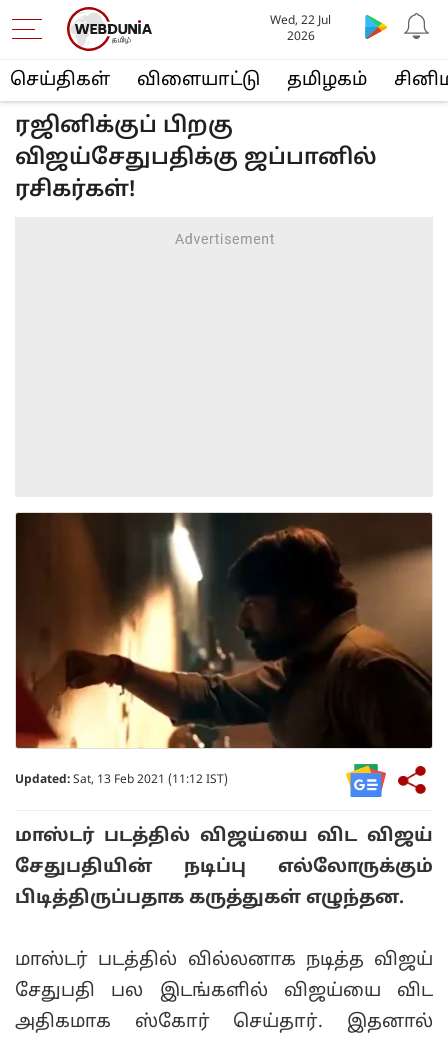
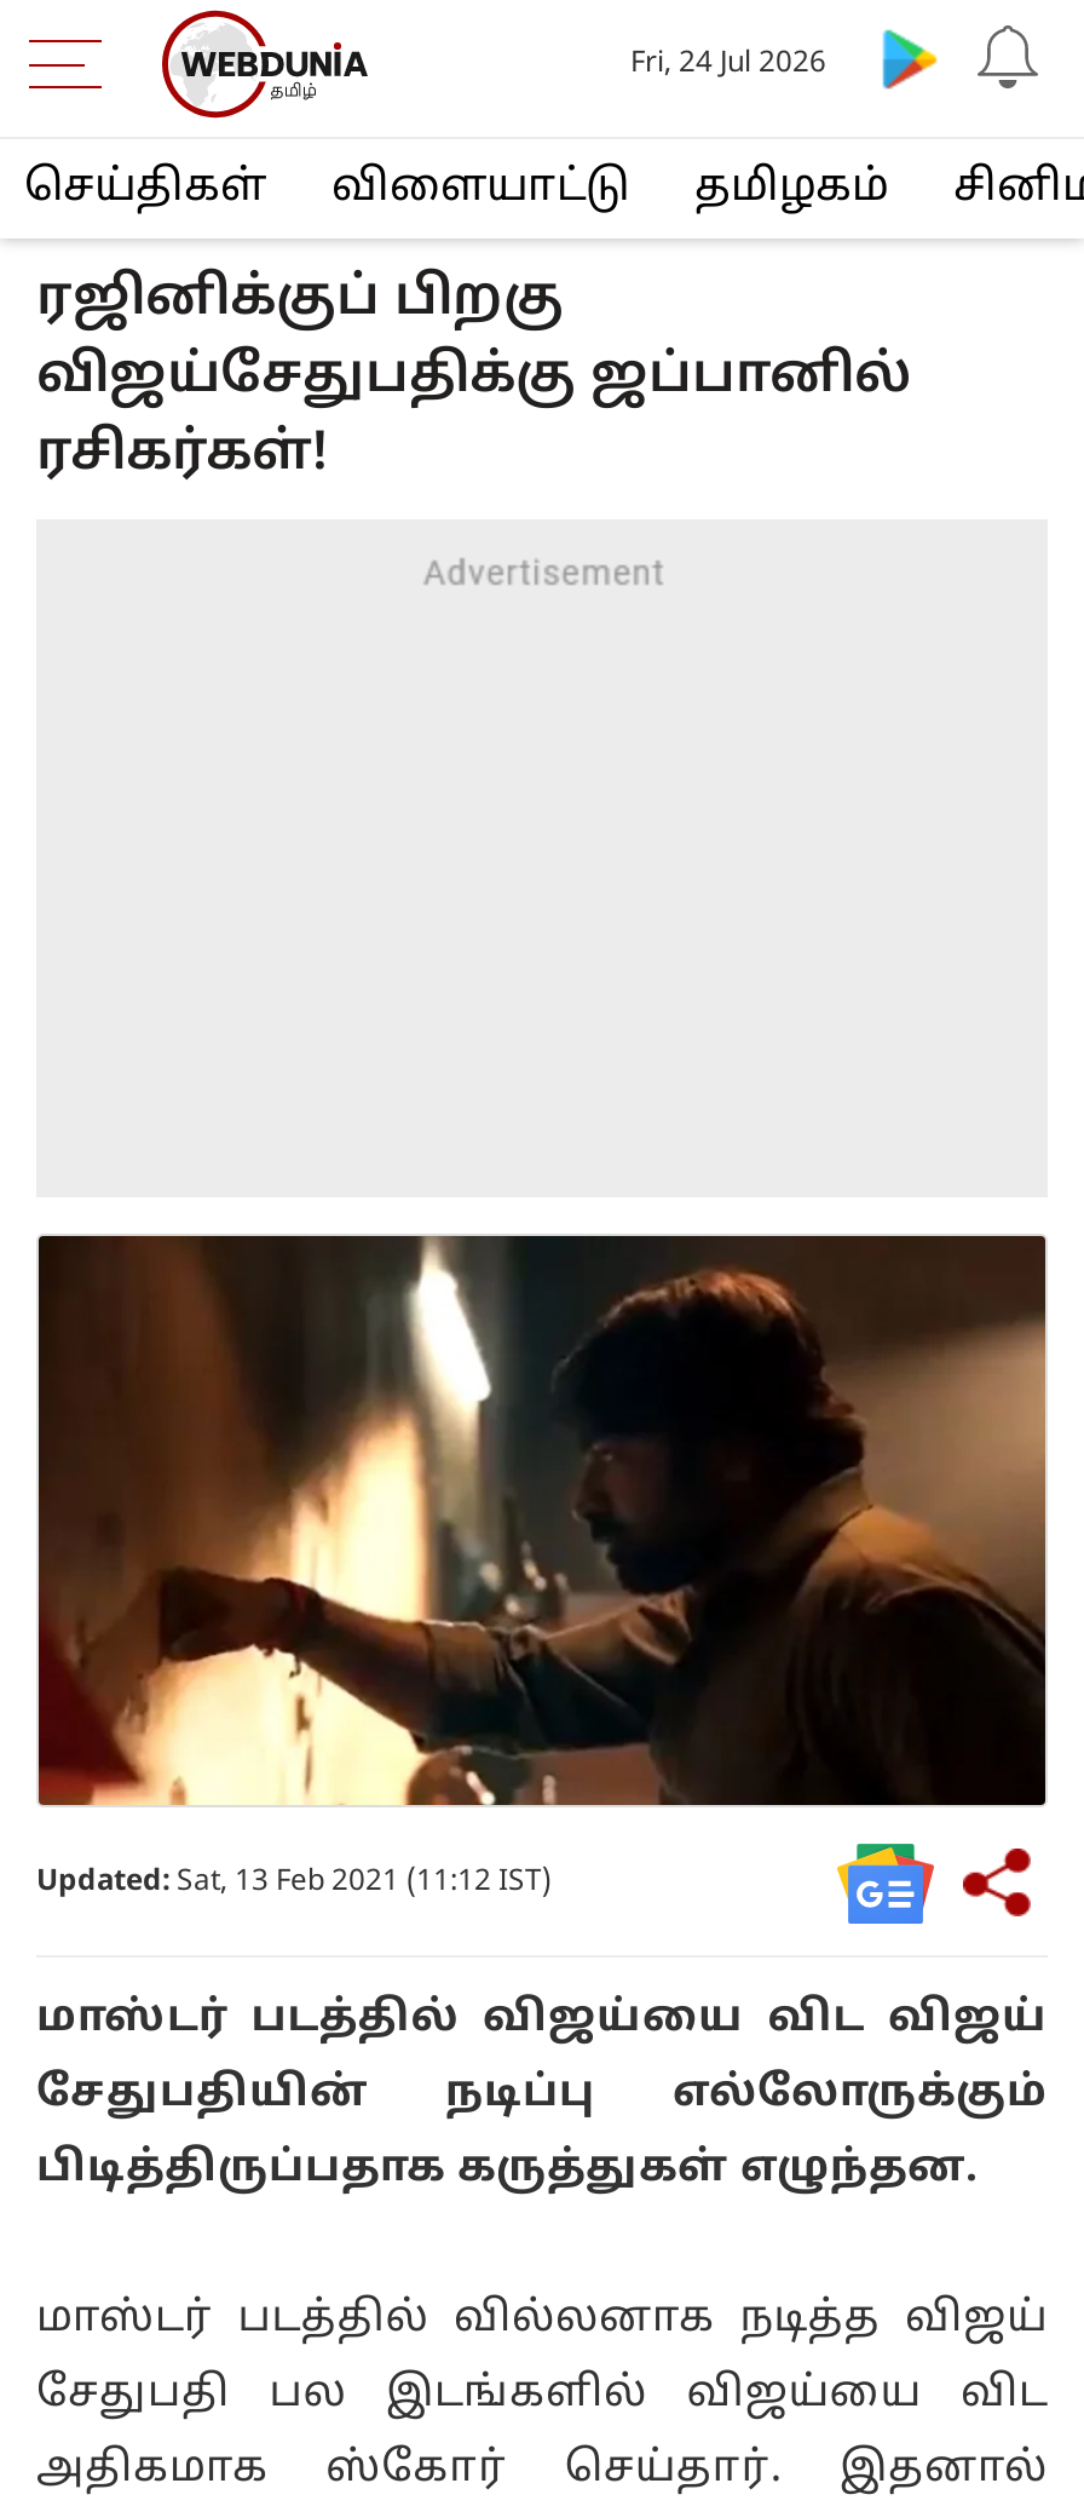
- Wed, 22 Jul
- 2026
+ Fri, 24 Jul 2026
